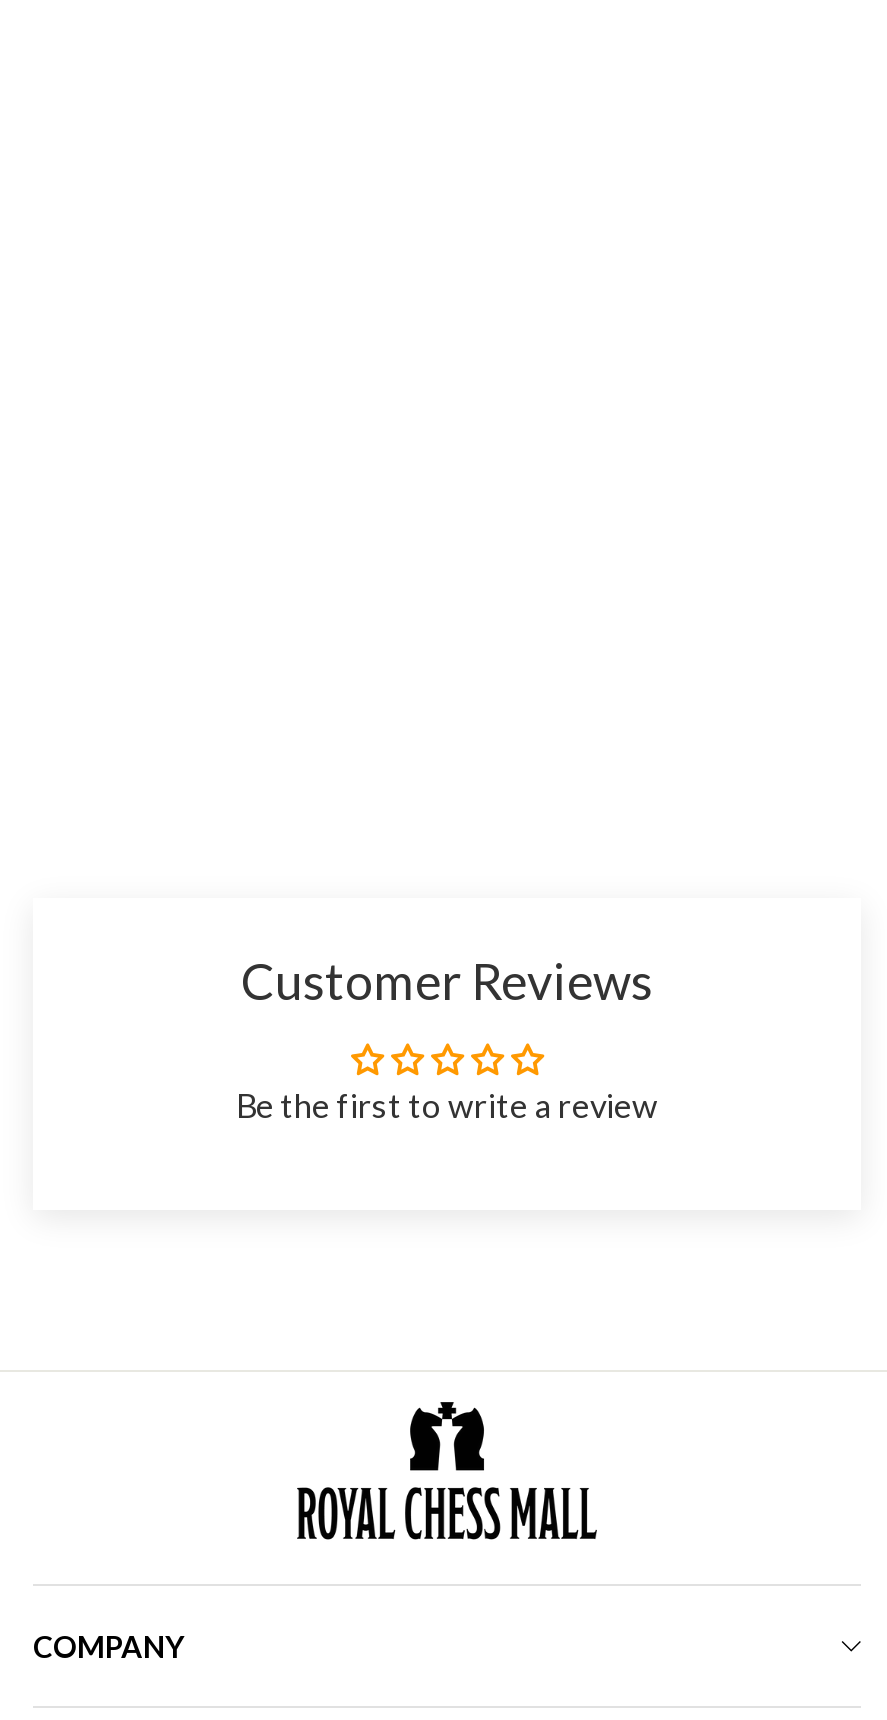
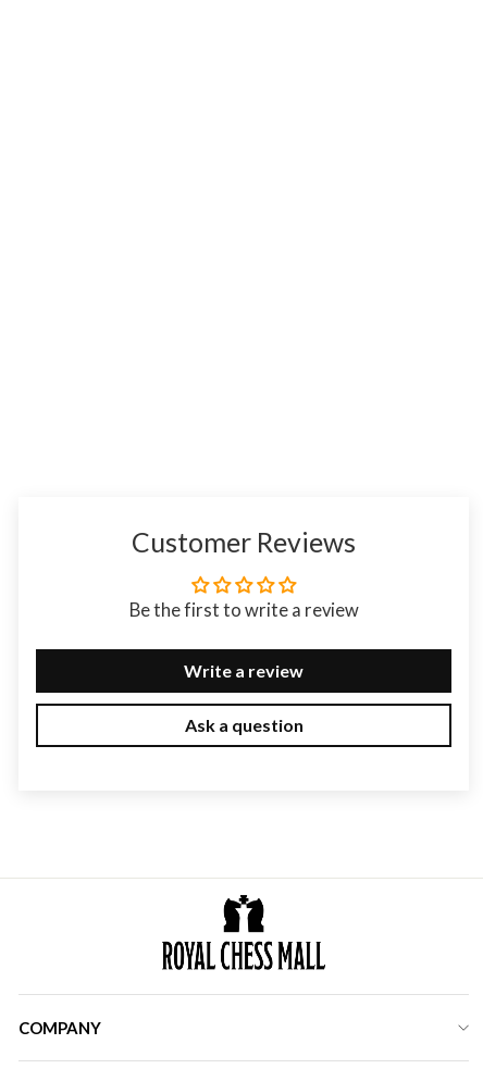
+ Write a review
+ Ask a question
